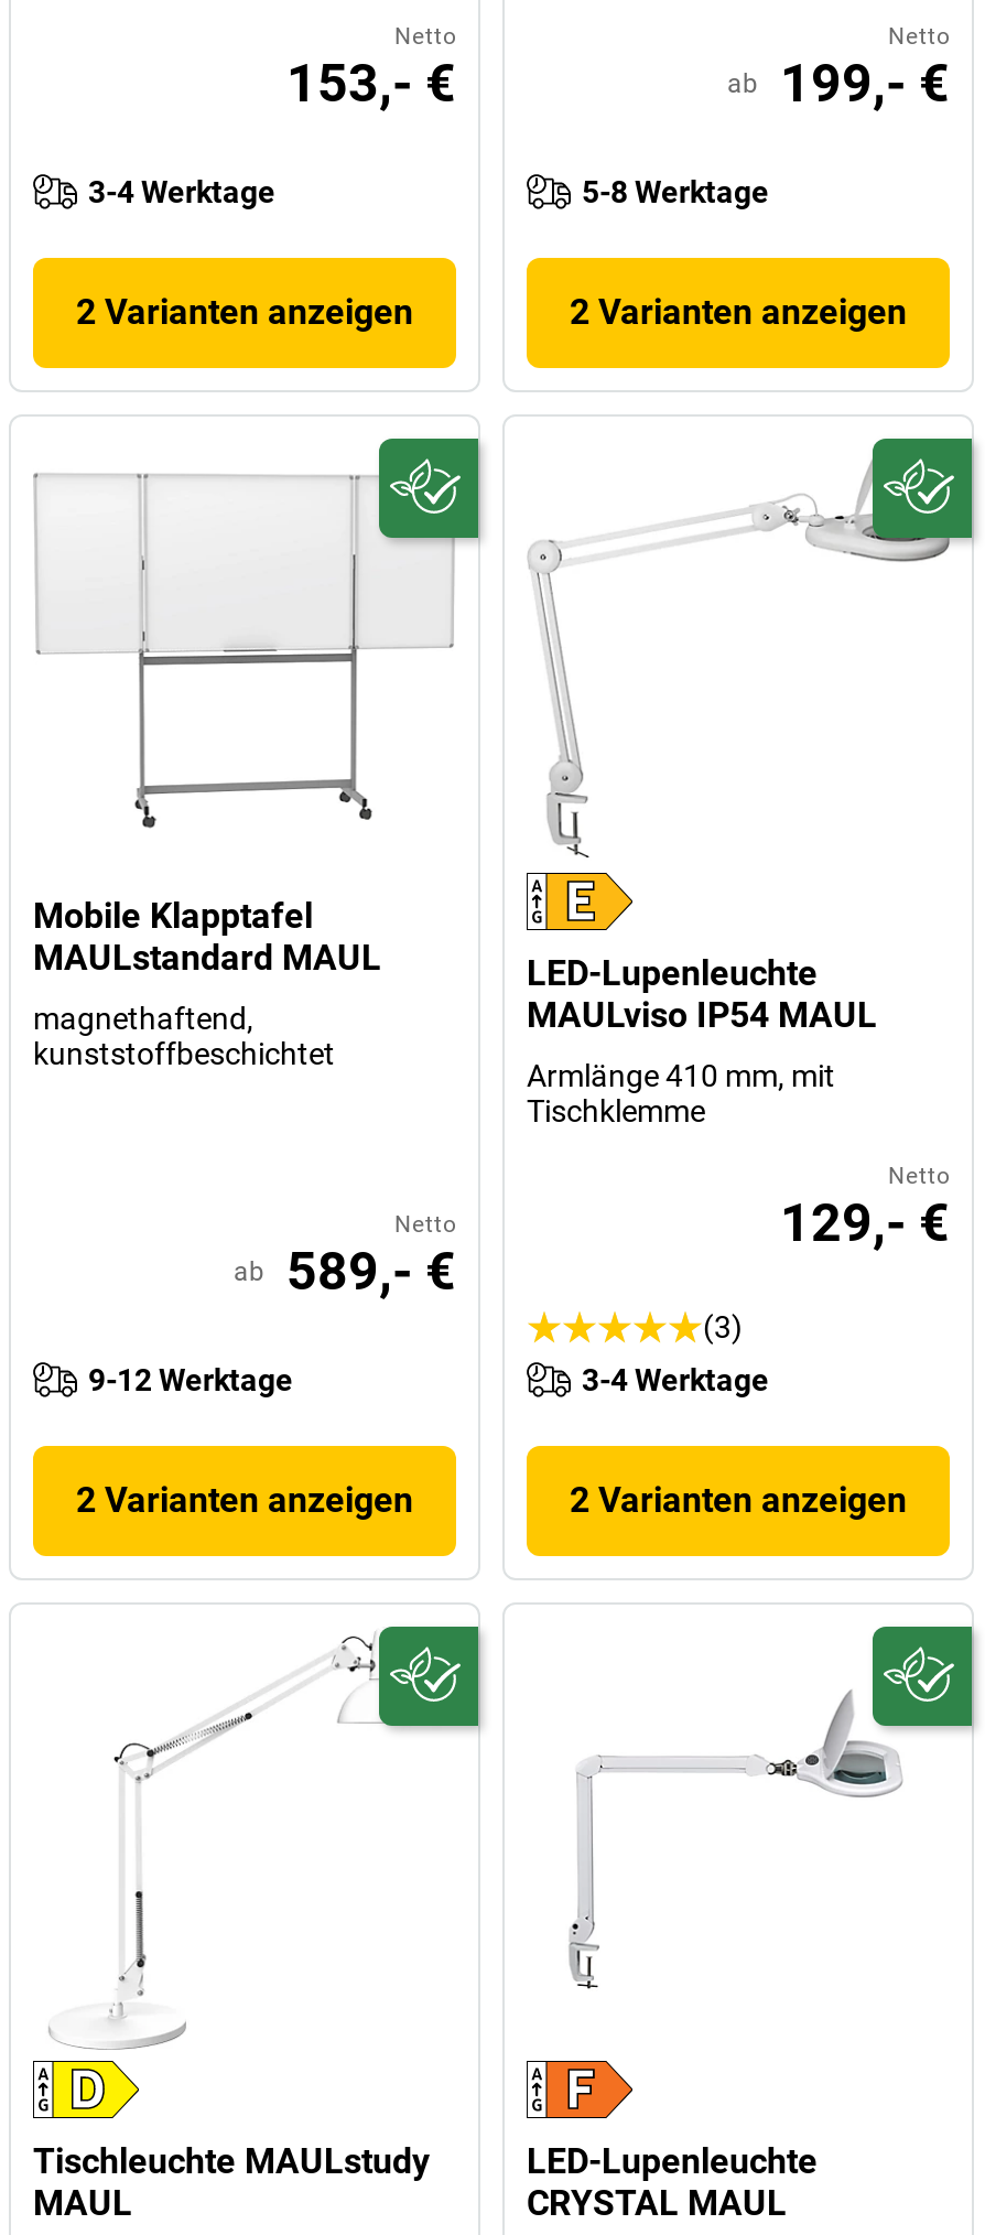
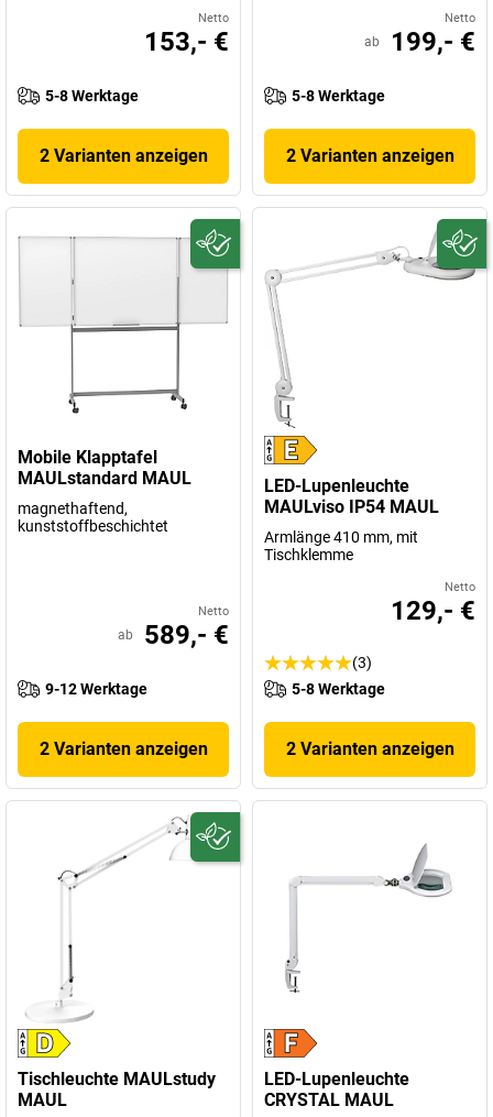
- 3-4 Werktage
+ 5-8 Werktage

- 3-4 Werktage
+ 5-8 Werktage

- [image]
